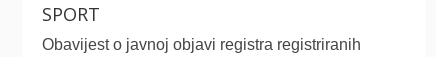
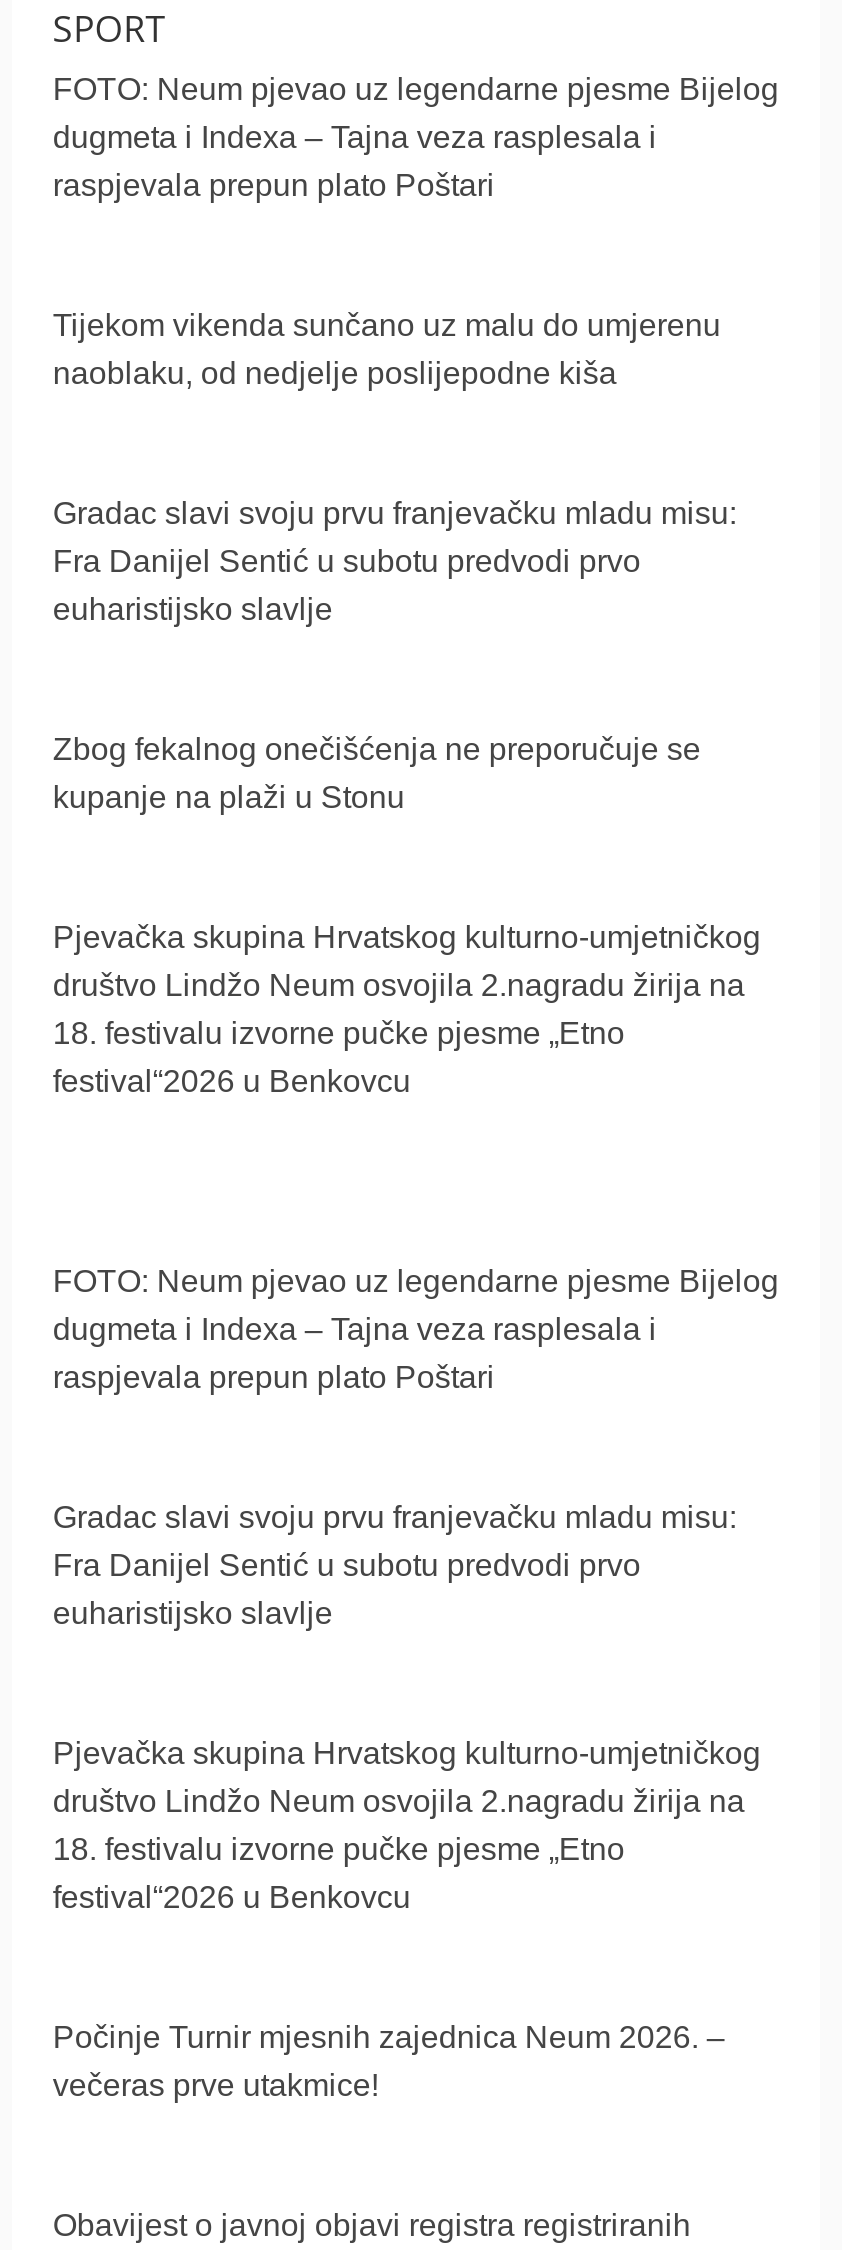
+ FOTO: Neum pjevao uz legendarne pjesme Bijelog
+ dugmeta i Indexa – Tajna veza rasplesala i
+ raspjevala prepun plato Poštari

+ Tijekom vikenda sunčano uz malu do umjerenu
+ naoblaku, od nedjelje poslijepodne kiša

+ Gradac slavi svoju prvu franjevačku mladu misu:
+ Fra Danijel Sentić u subotu predvodi prvo
+ euharistijsko slavlje

+ Zbog fekalnog onečišćenja ne preporučuje se
+ kupanje na plaži u Stonu

+ Pjevačka skupina Hrvatskog kulturno-umjetničkog
+ društvo Lindžo Neum osvojila 2.nagradu žirija na
+ 18. festivalu izvorne pučke pjesme „Etno
+ festival“2026 u Benkovcu

+ FOTO: Neum pjevao uz legendarne pjesme Bijelog
+ dugmeta i Indexa – Tajna veza rasplesala i
+ raspjevala prepun plato Poštari

+ Gradac slavi svoju prvu franjevačku mladu misu:
+ Fra Danijel Sentić u subotu predvodi prvo
+ euharistijsko slavlje

+ Pjevačka skupina Hrvatskog kulturno-umjetničkog
+ društvo Lindžo Neum osvojila 2.nagradu žirija na
+ 18. festivalu izvorne pučke pjesme „Etno
+ festival“2026 u Benkovcu

+ Počinje Turnir mjesnih zajednica Neum 2026. –
+ večeras prve utakmice!
